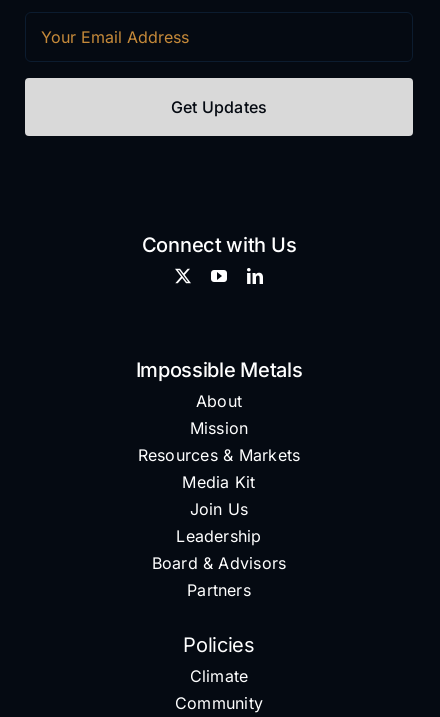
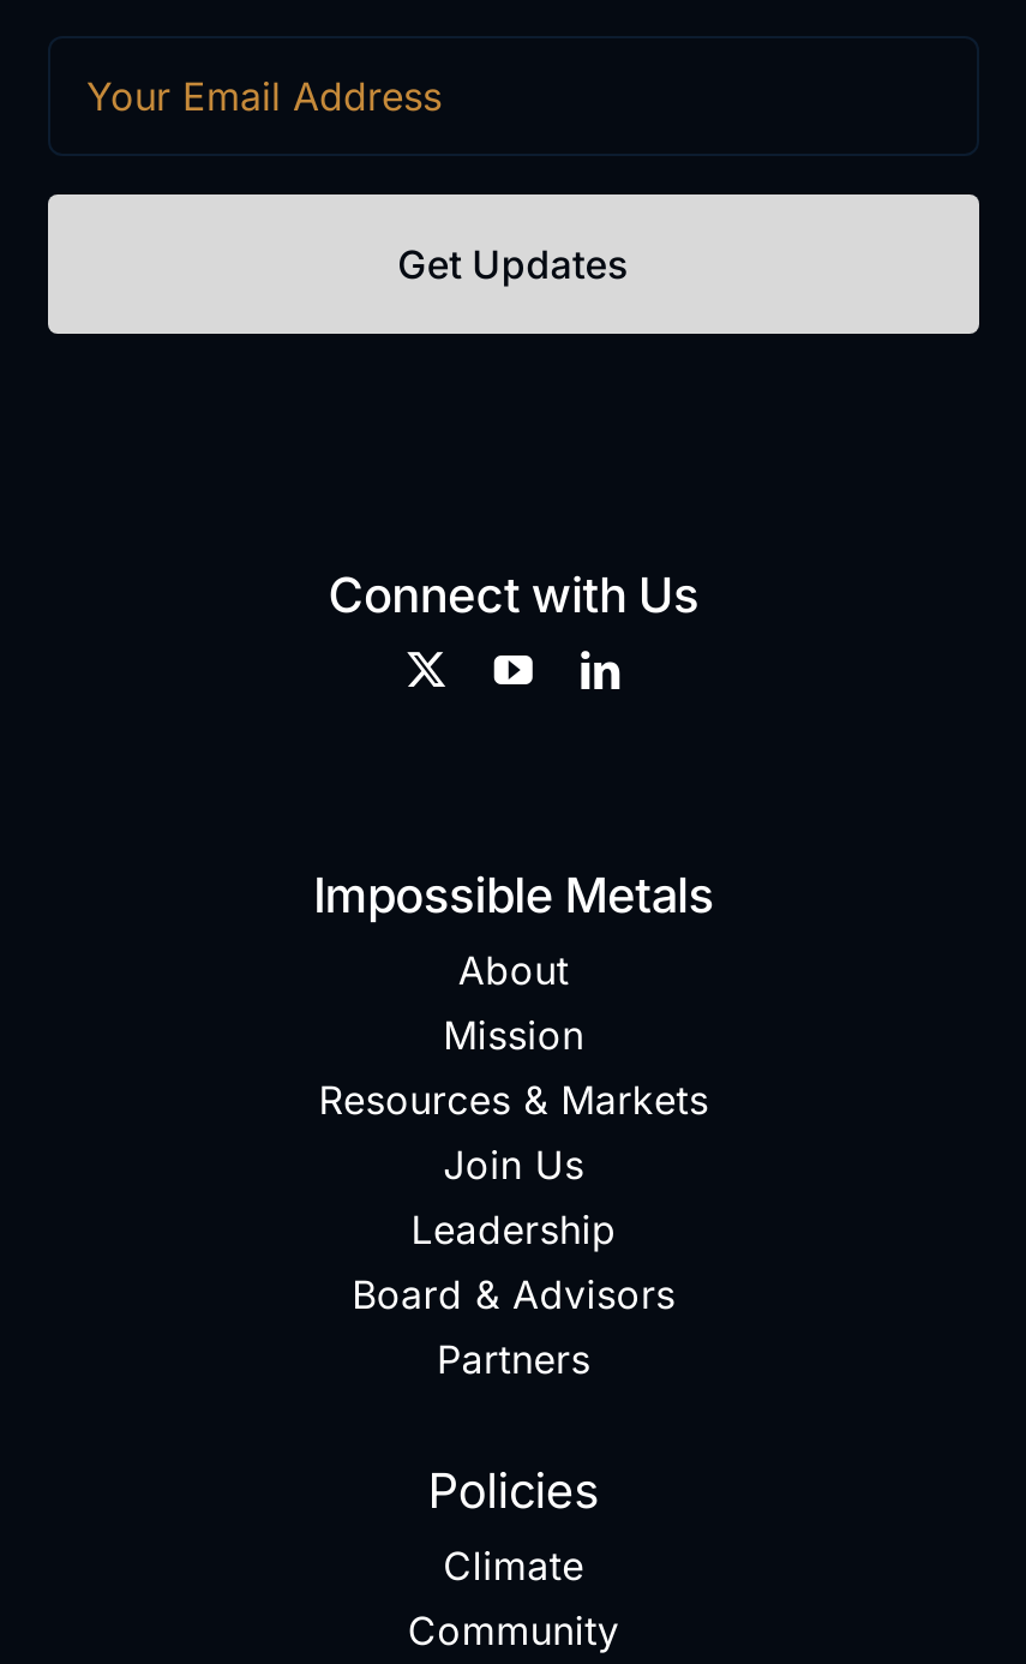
- Media Kit
